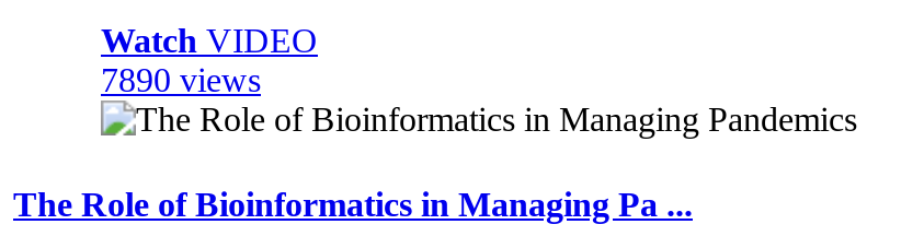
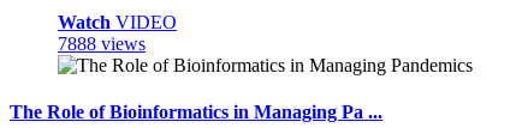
- 7890 views
+ 7888 views
